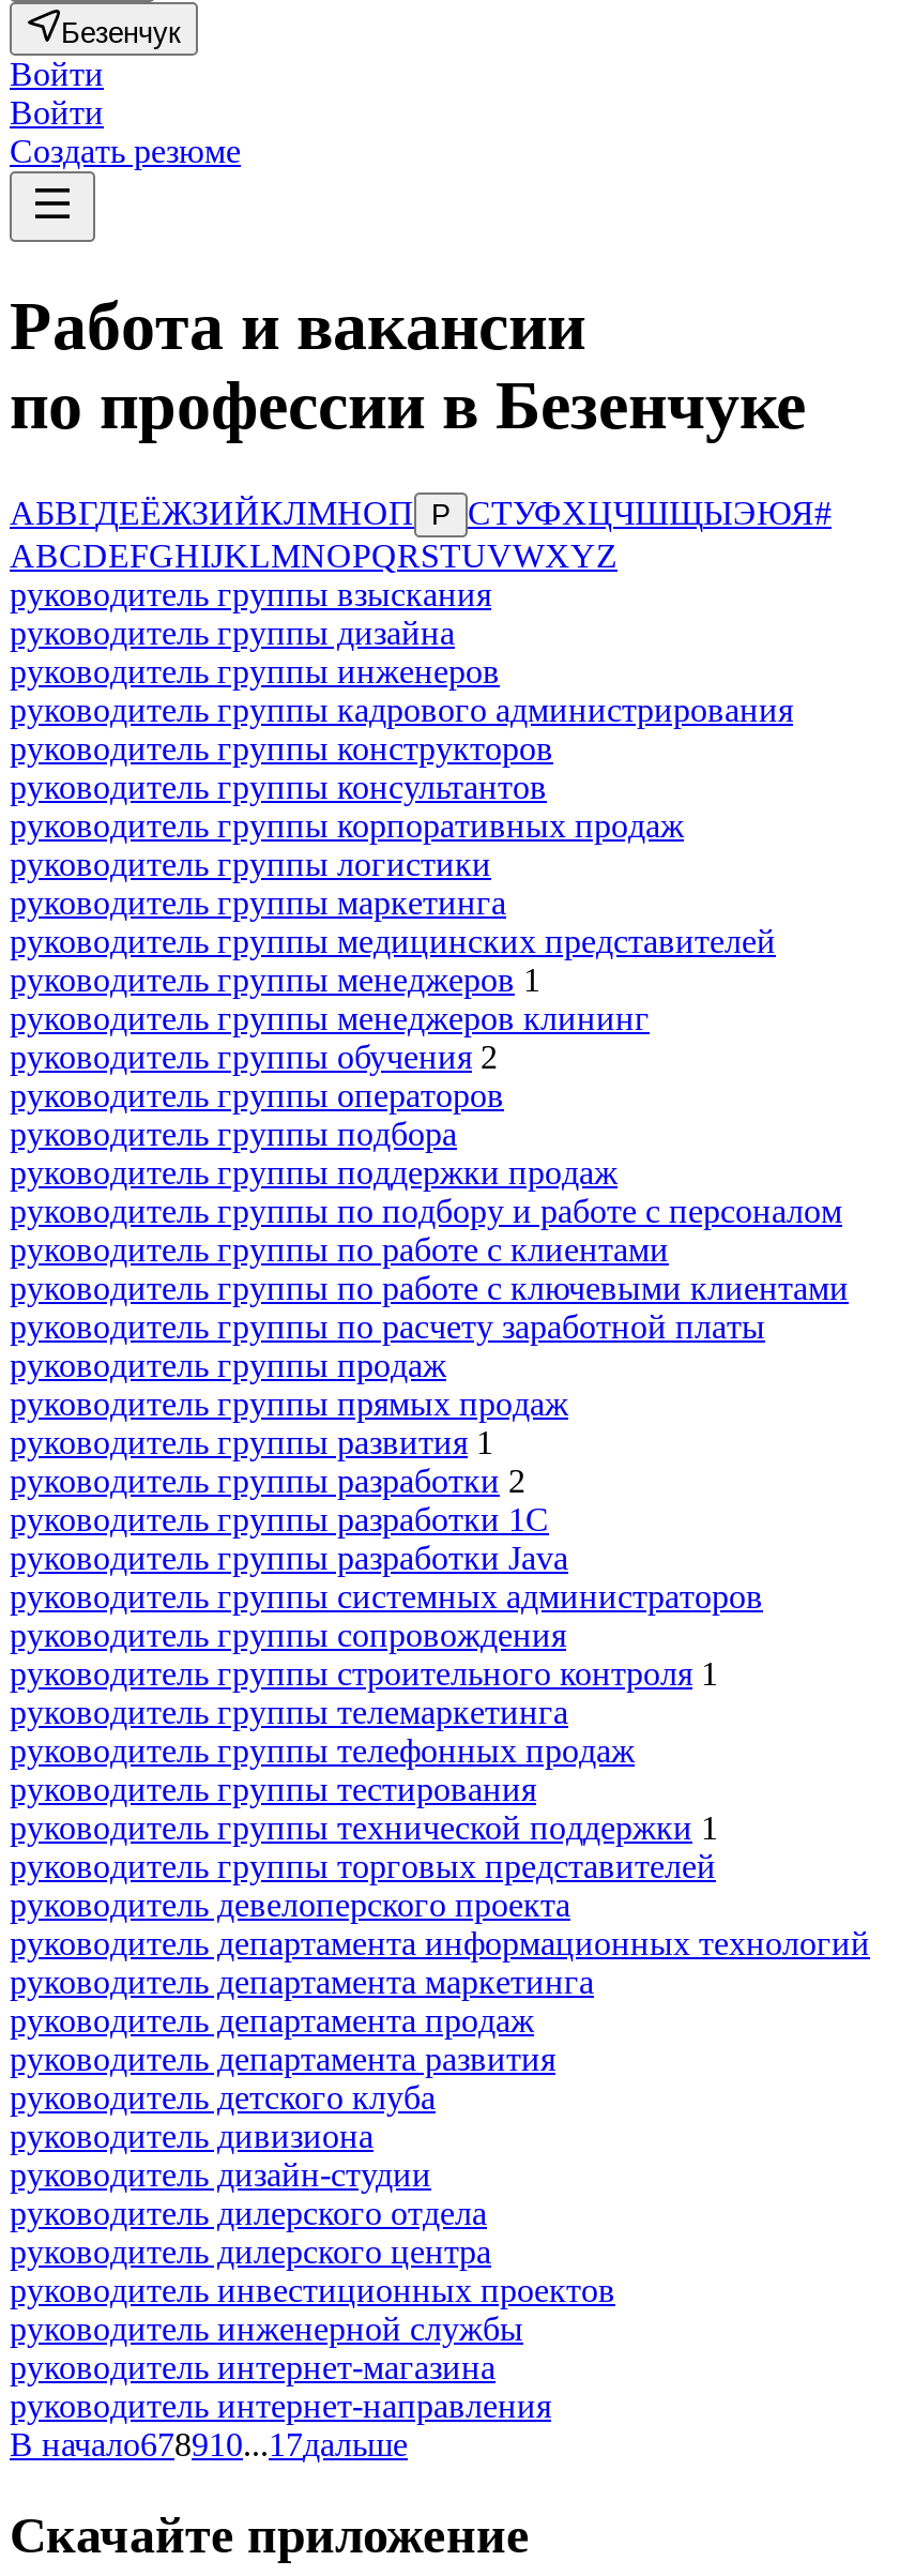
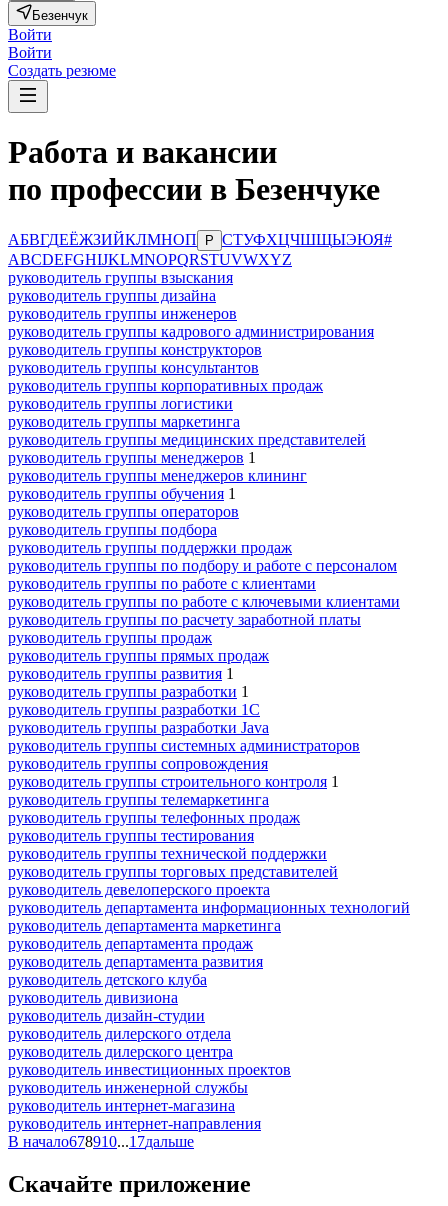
- руководитель группы обучения 2
+ руководитель группы обучения 1

- руководитель группы разработки 2
+ руководитель группы разработки 1

- руководитель группы технической поддержки 1
+ руководитель группы технической поддержки
